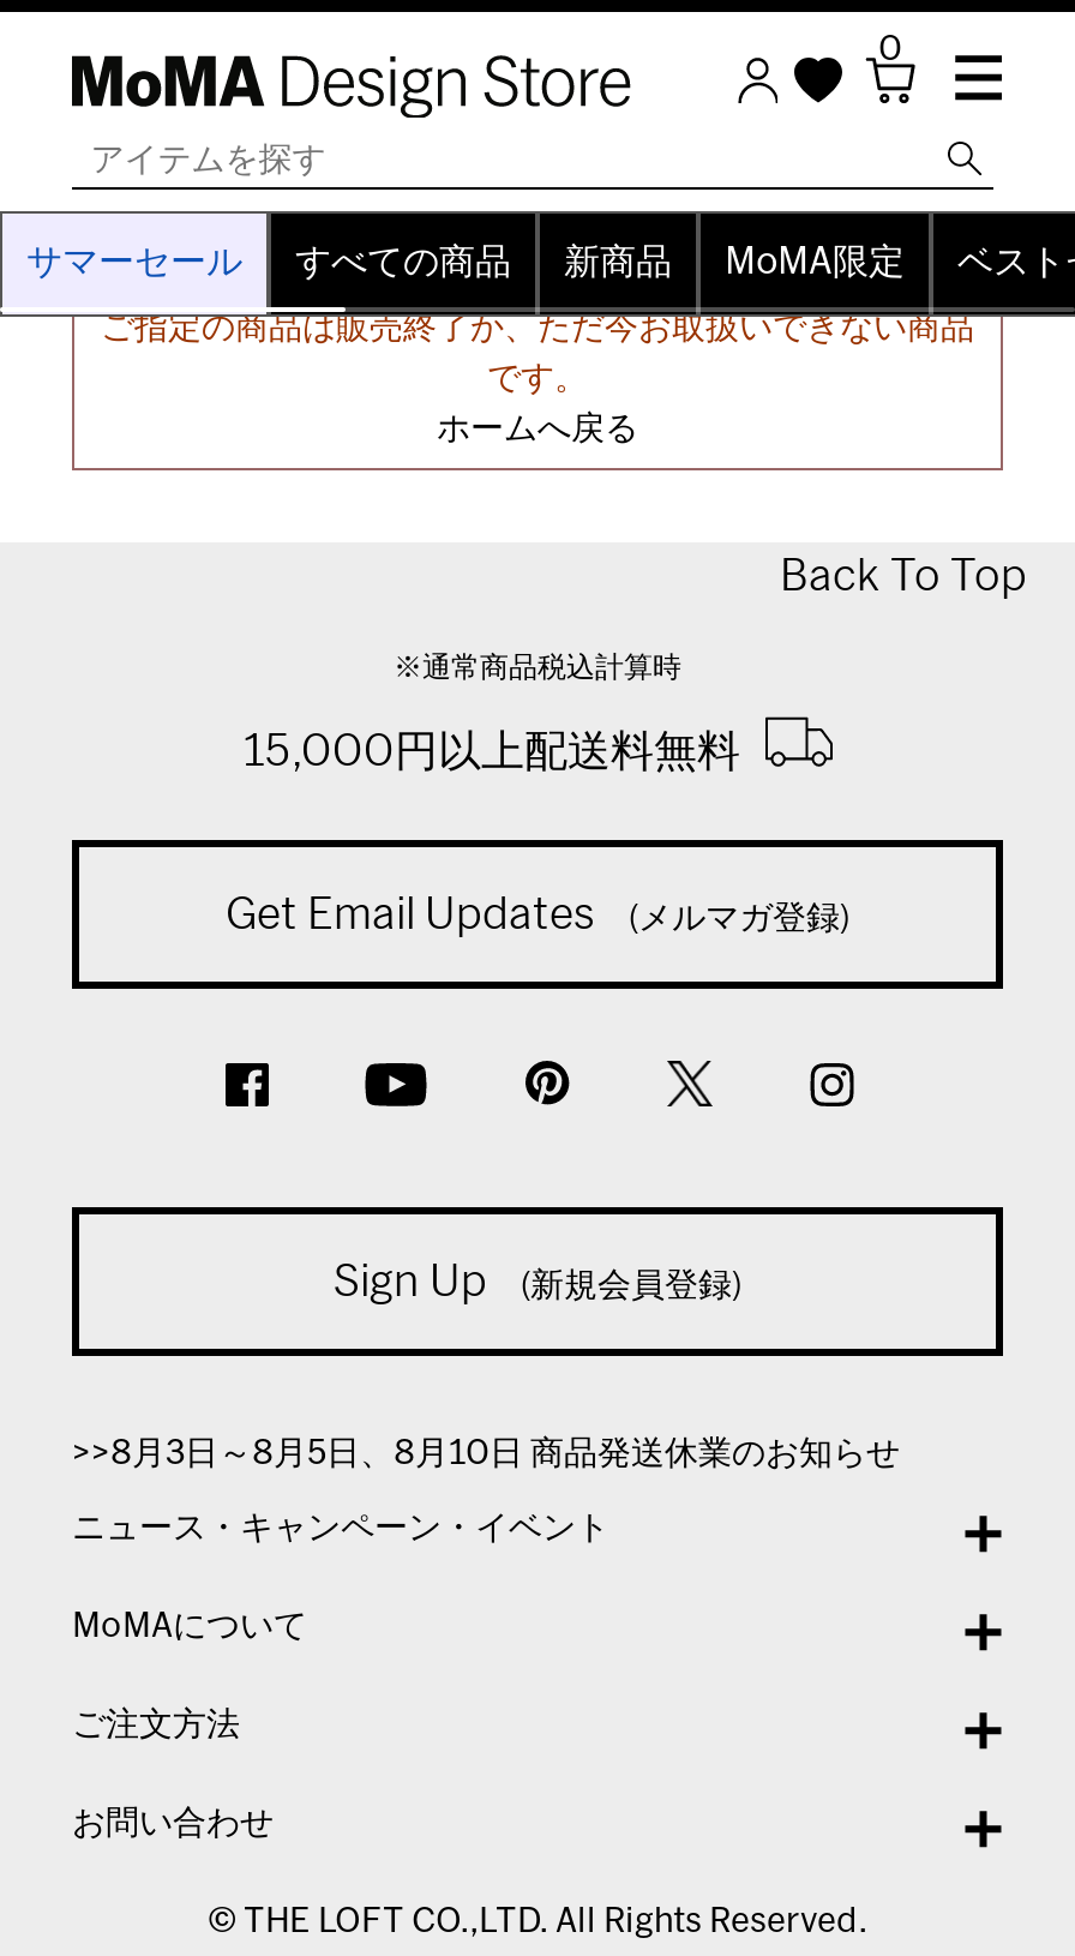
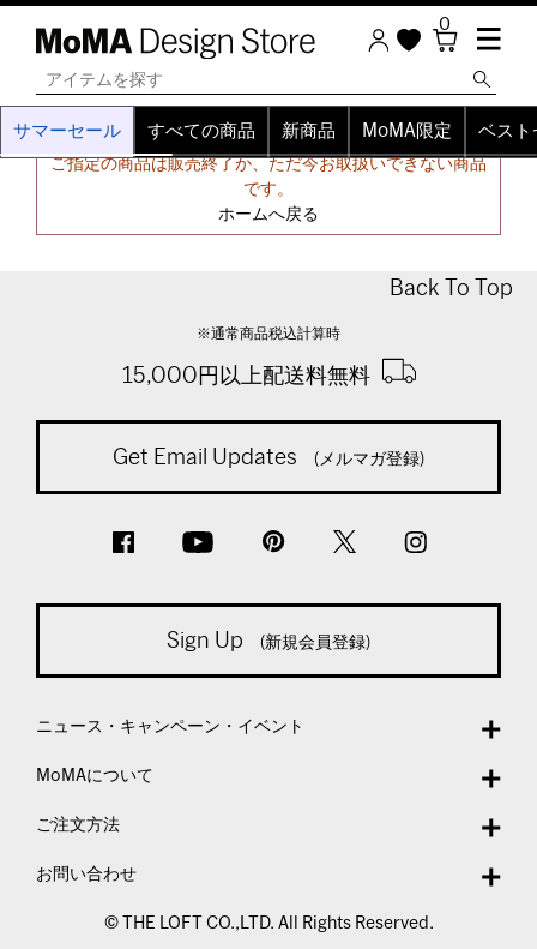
- >>8月3日～8月5日、8月10日 商品発送休業のお知らせ
